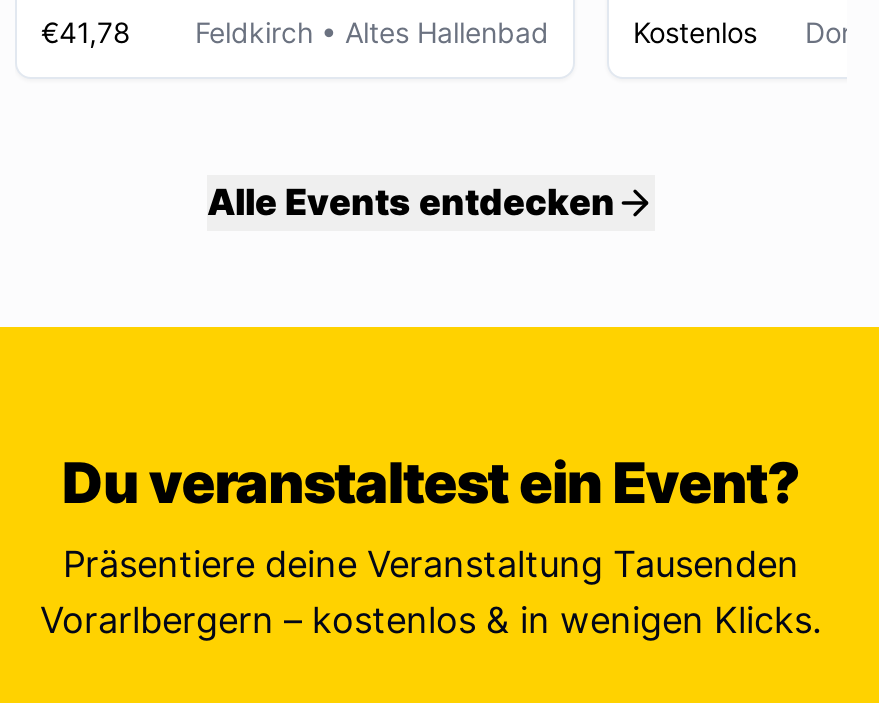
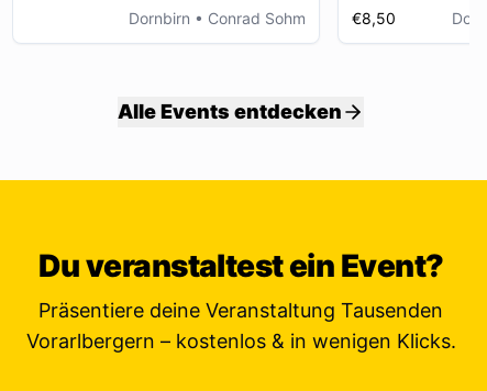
- €41,78
- Feldkirch • Altes Hallenbad
+ Dornbirn • Conrad Sohm

- Kostenlos
+ €8,50
